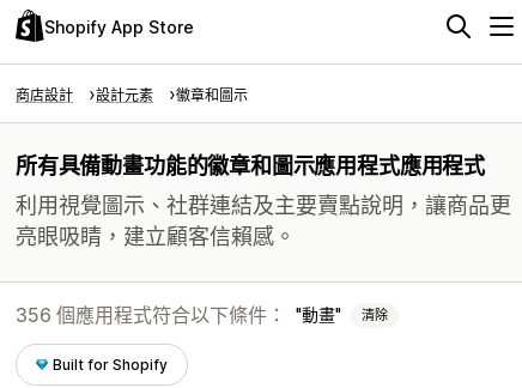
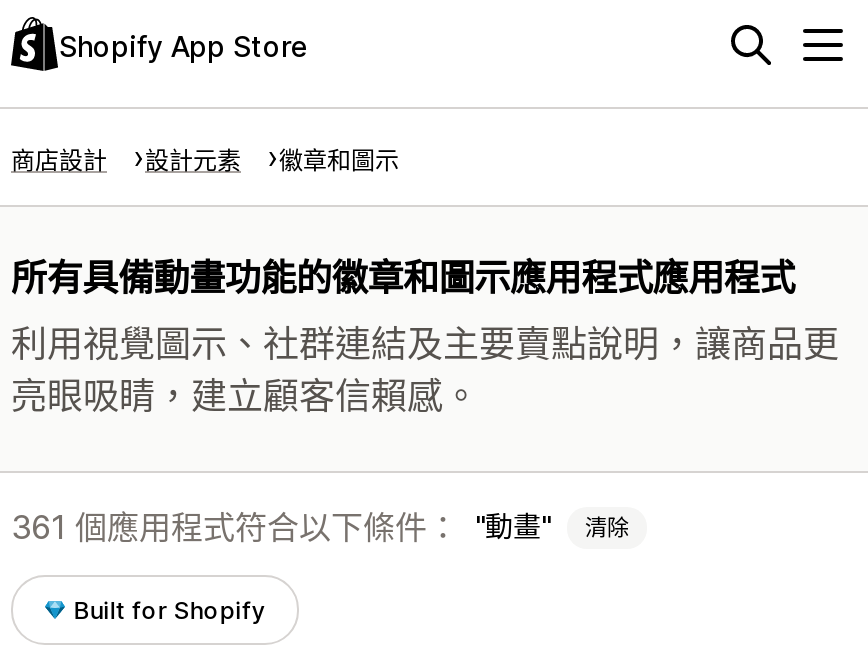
- 356 個應用程式符合以下條件：
+ 361 個應用程式符合以下條件：
